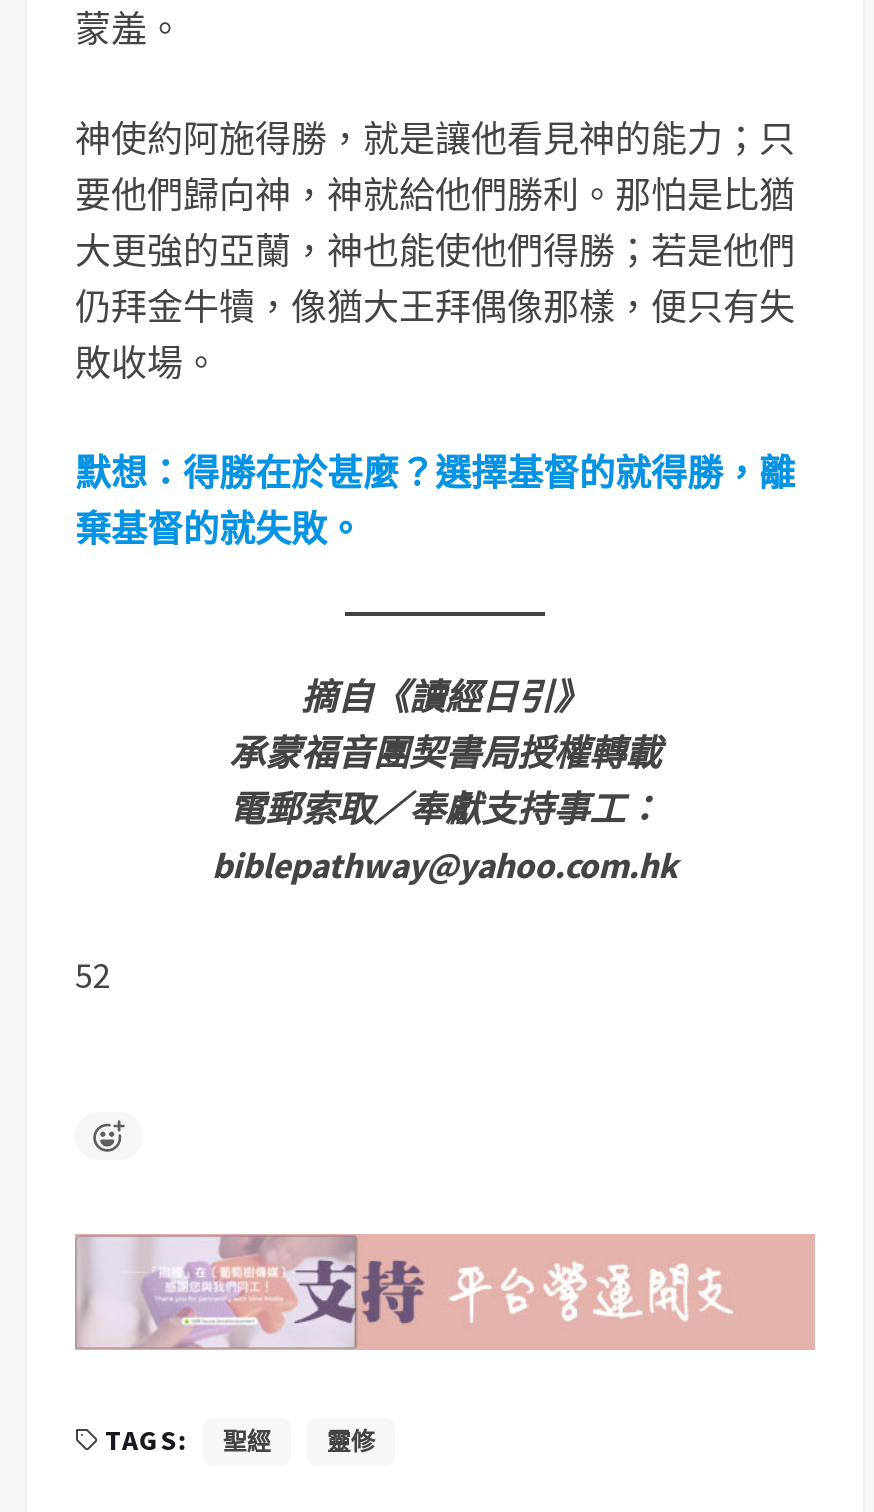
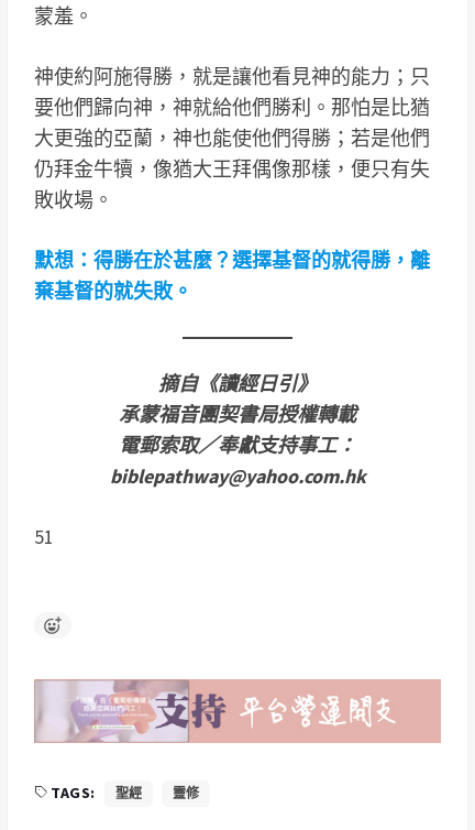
- 52
+ 51
